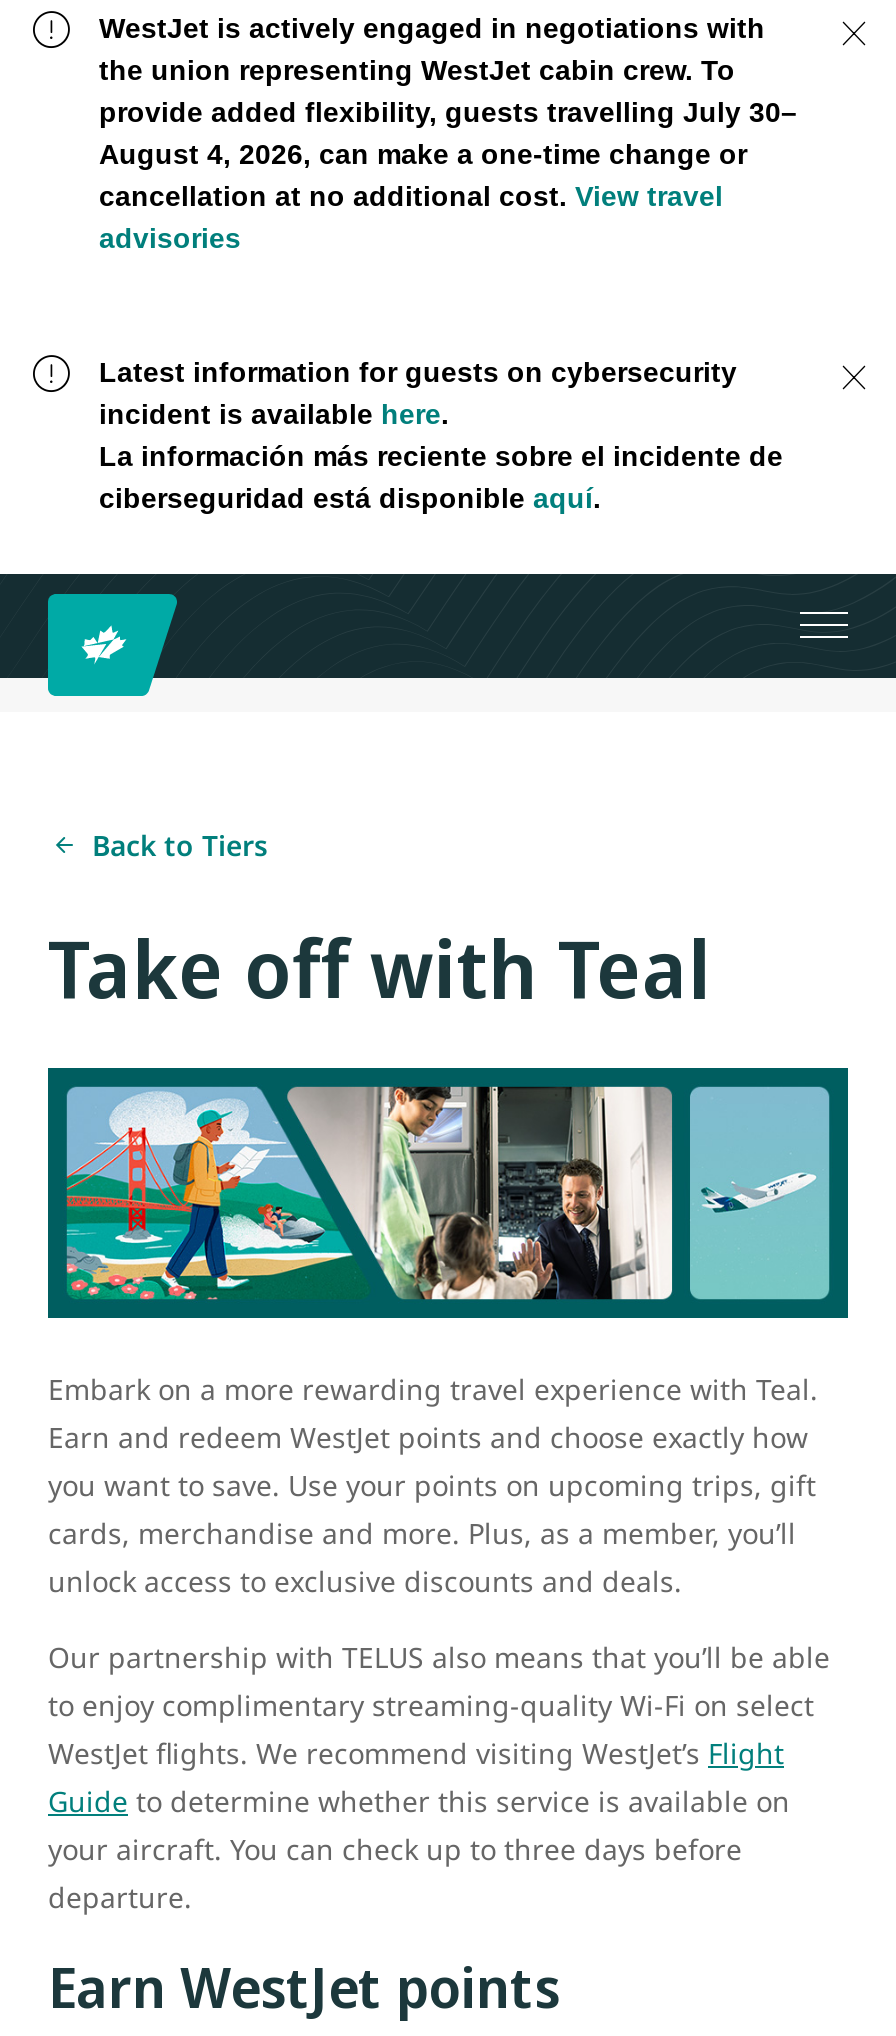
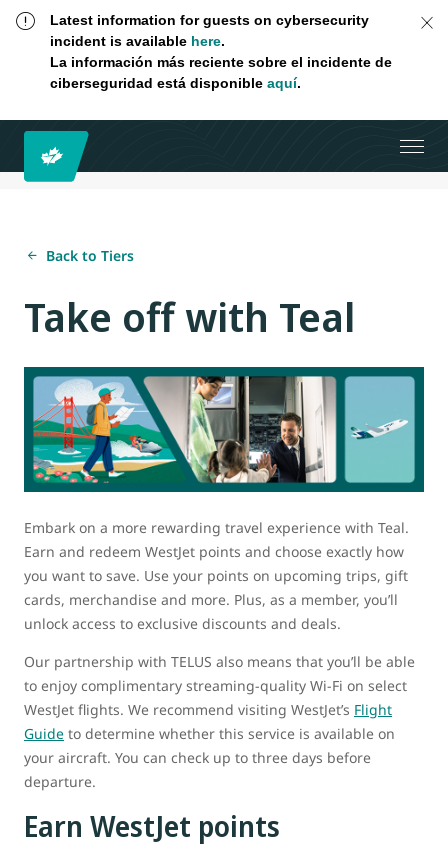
- WestJet is actively engaged in negotiations with
- the union representing WestJet cabin crew. To
- provide added flexibility, guests travelling July 30–
- August 4, 2026, can make a one-time change or
- cancellation at no additional cost. View travel
- advisories
